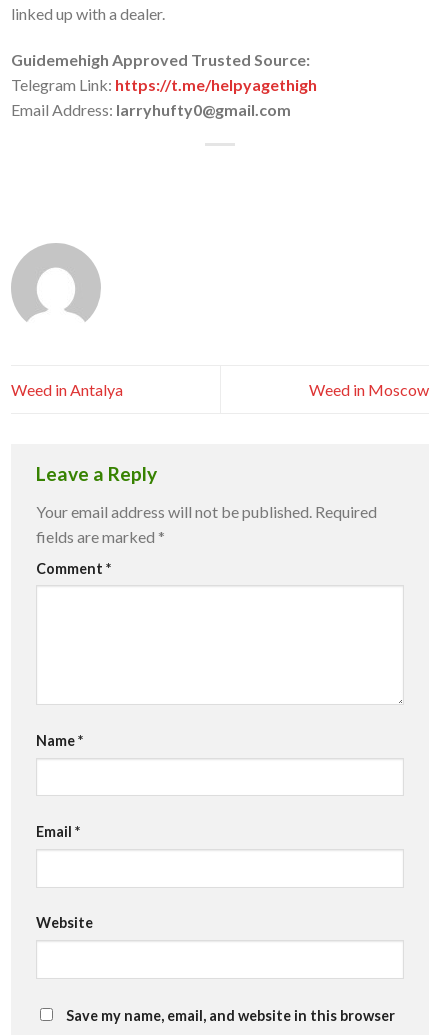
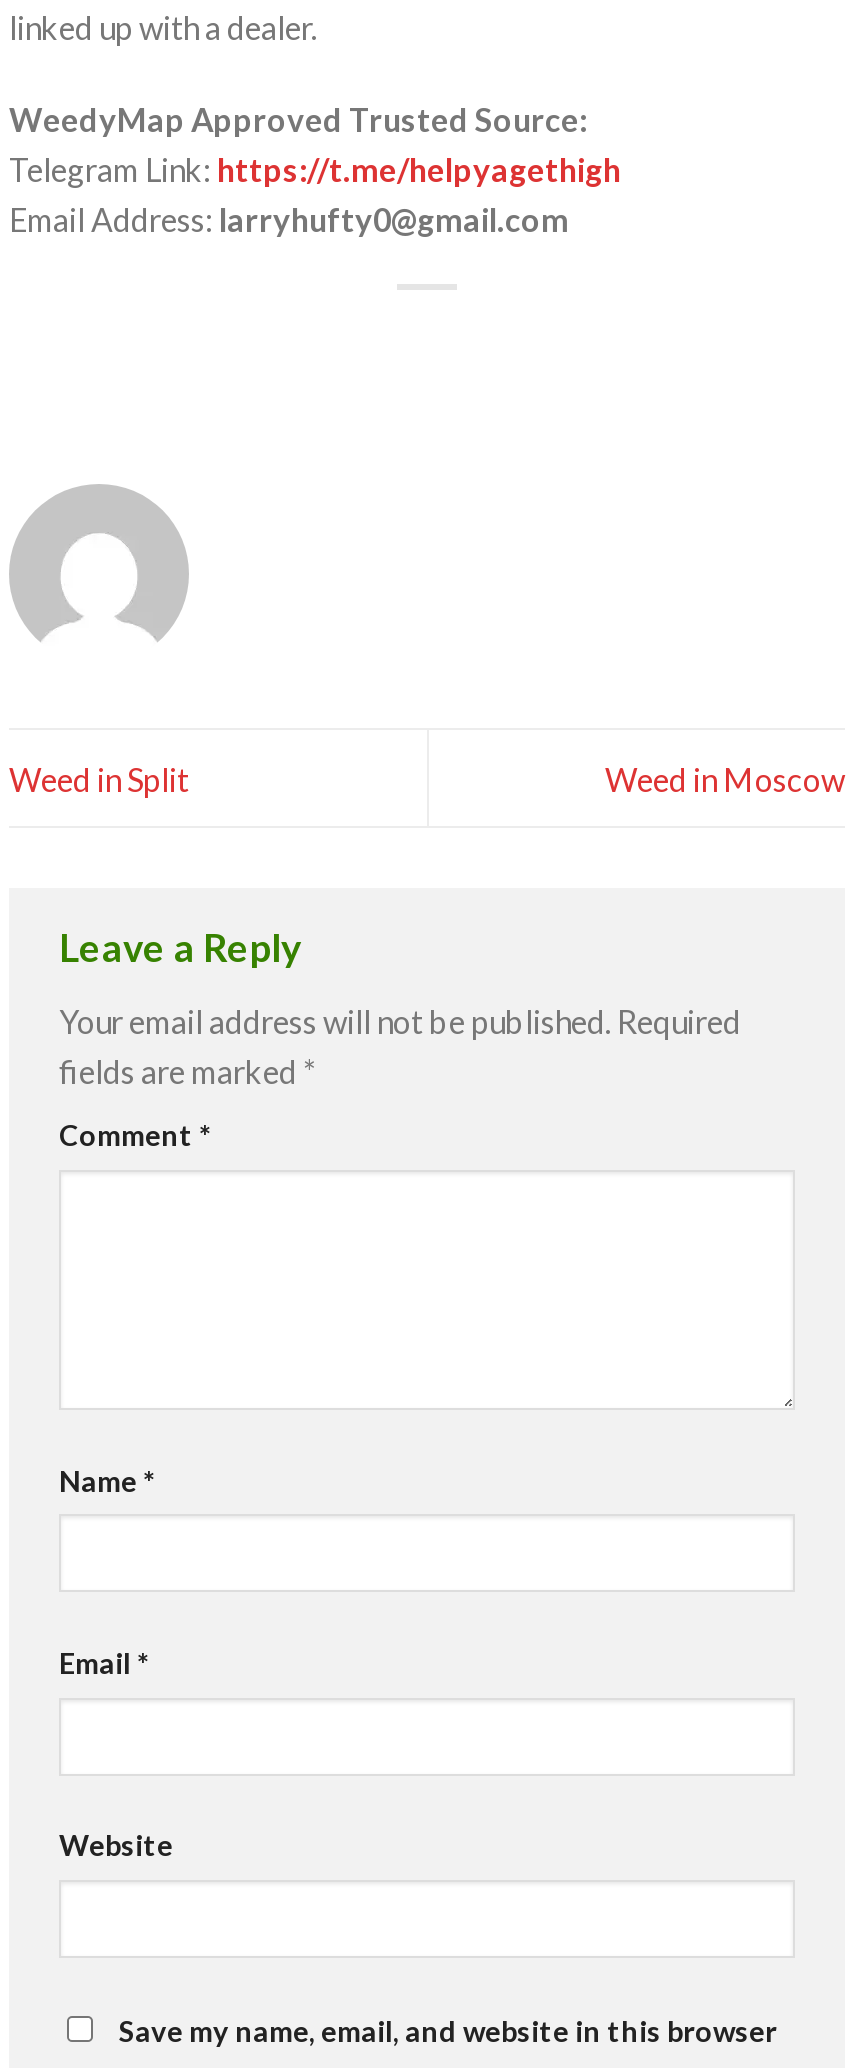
- Guidemehigh Approved Trusted Source:
+ WeedyMap Approved Trusted Source:

- Weed in Antalya
+ Weed in Split
